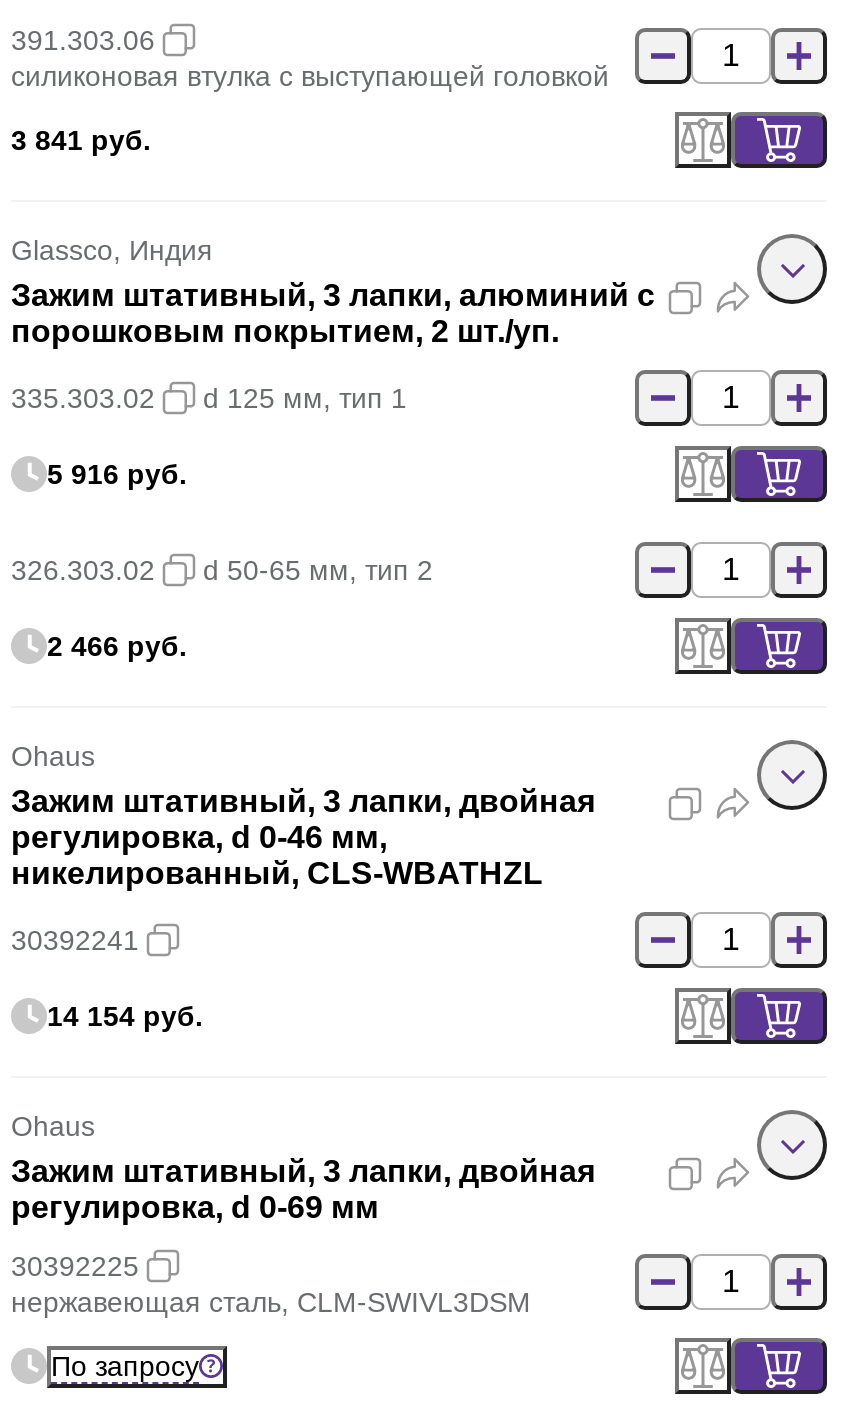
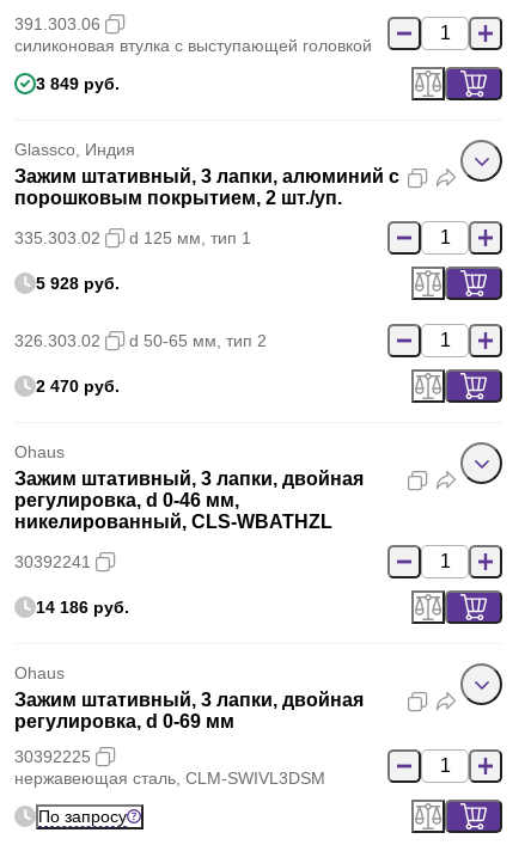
- 3 841 руб.
+ 3 849 руб.

- 5 916 руб.
+ 5 928 руб.

- 2 466 руб.
+ 2 470 руб.

- 14 154 руб.
+ 14 186 руб.
